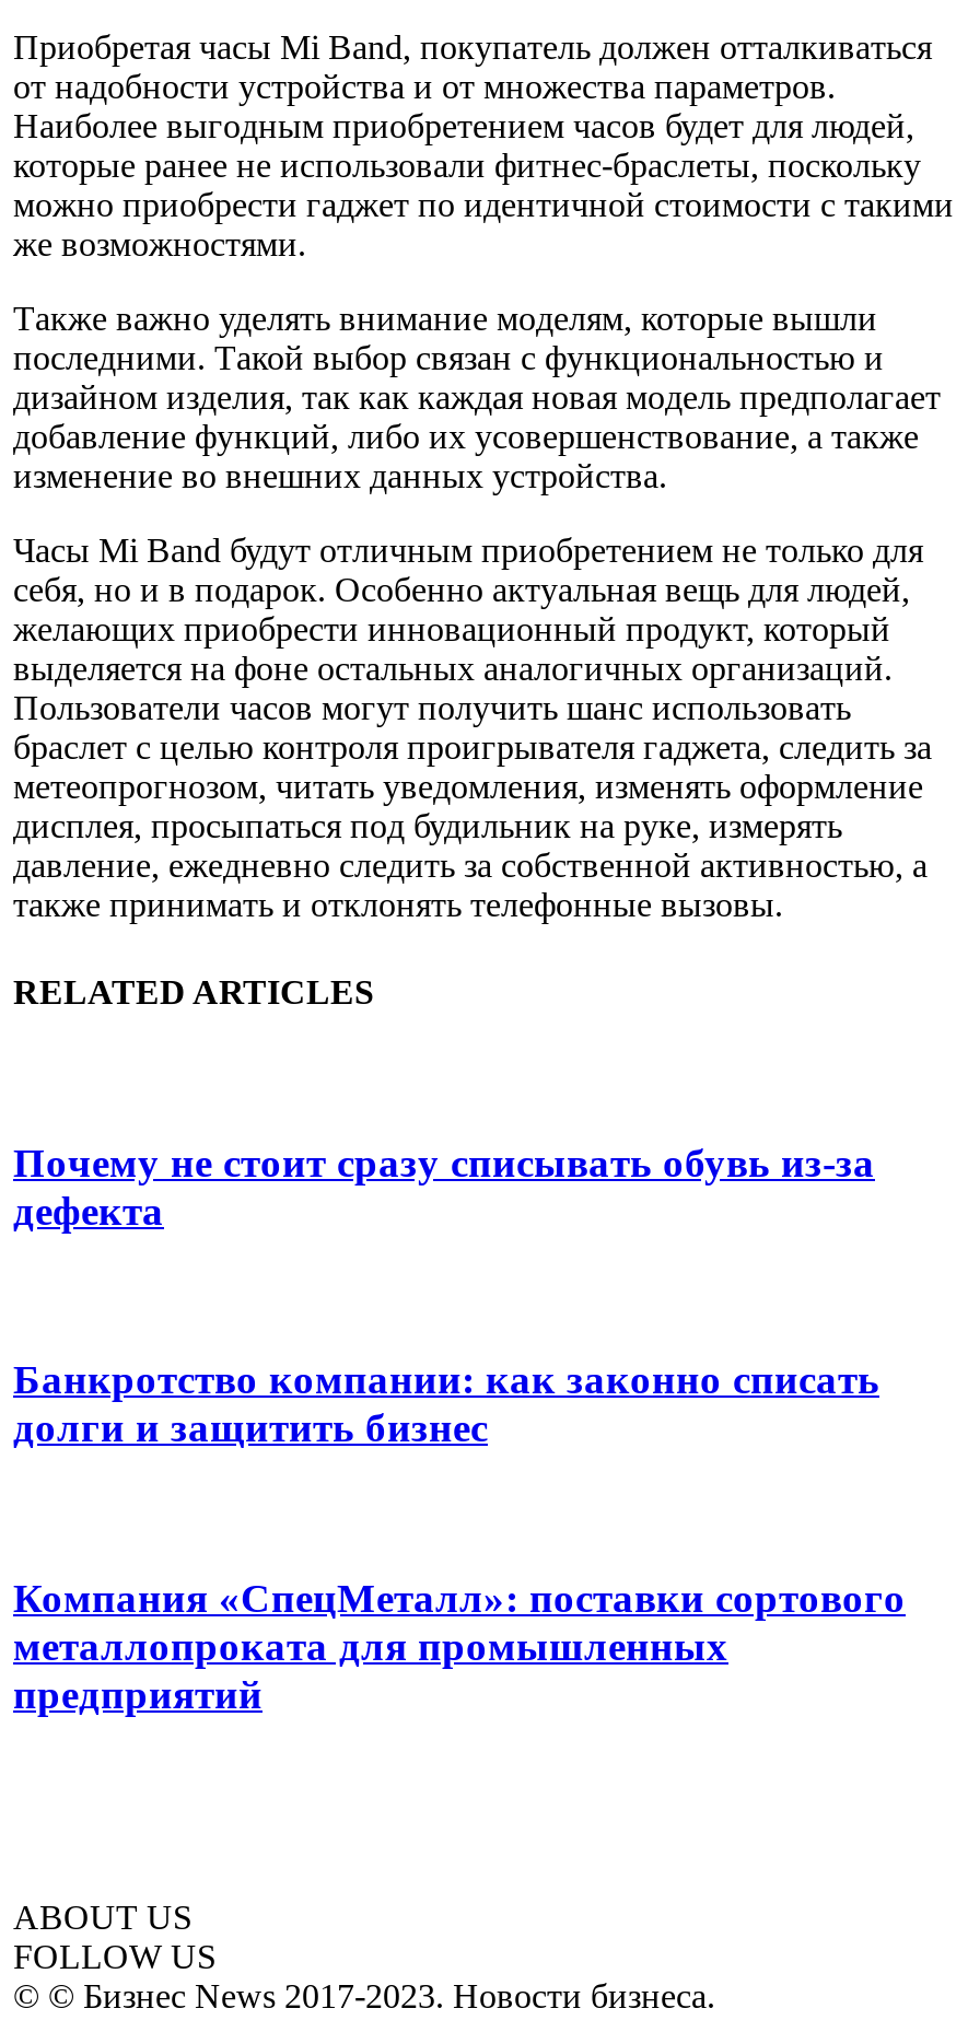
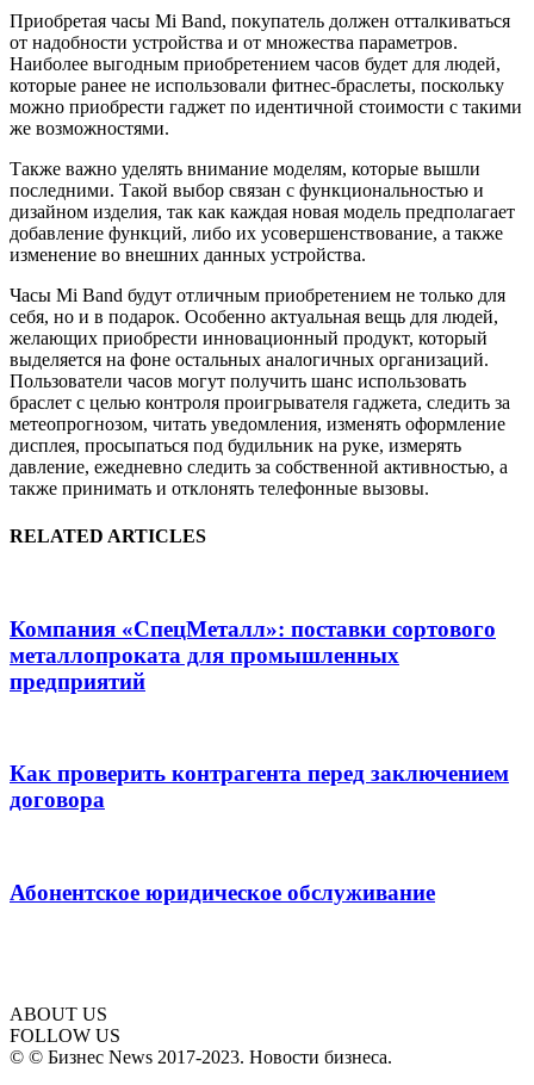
- Почему не стоит сразу списывать обувь из-за
- дефекта

- Банкротство компании: как законно списать
- долги и защитить бизнес

moved up: Компания «СпецМеталл»: поставки сортового | металлопроката для промышленных | предприятий

+ Как проверить контрагента перед заключением
+ договора

+ Абонентское юридическое обслуживание
